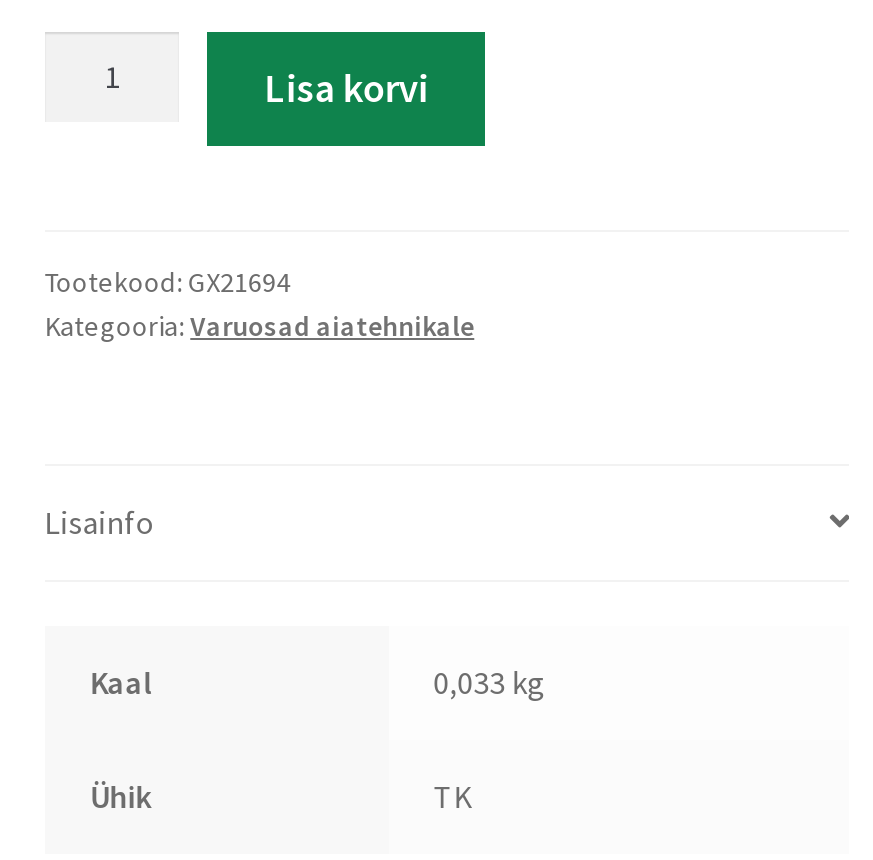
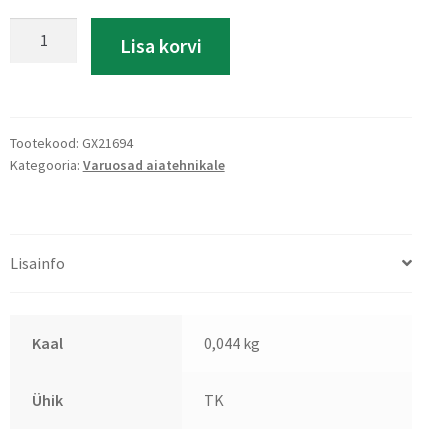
- 0,033 kg
+ 0,044 kg
